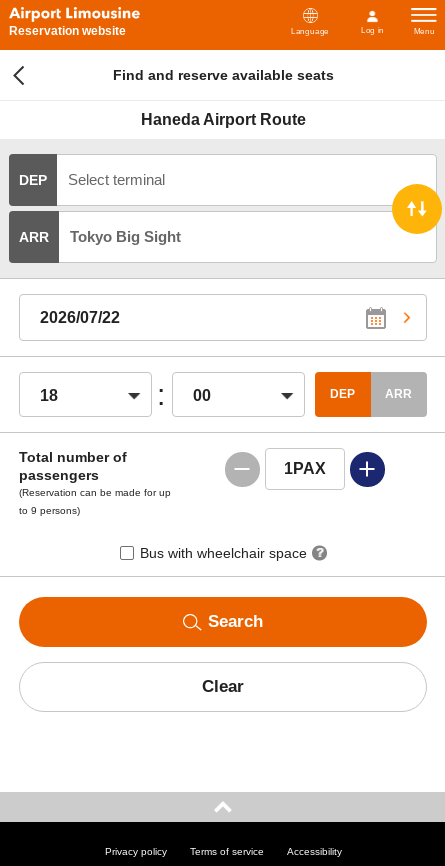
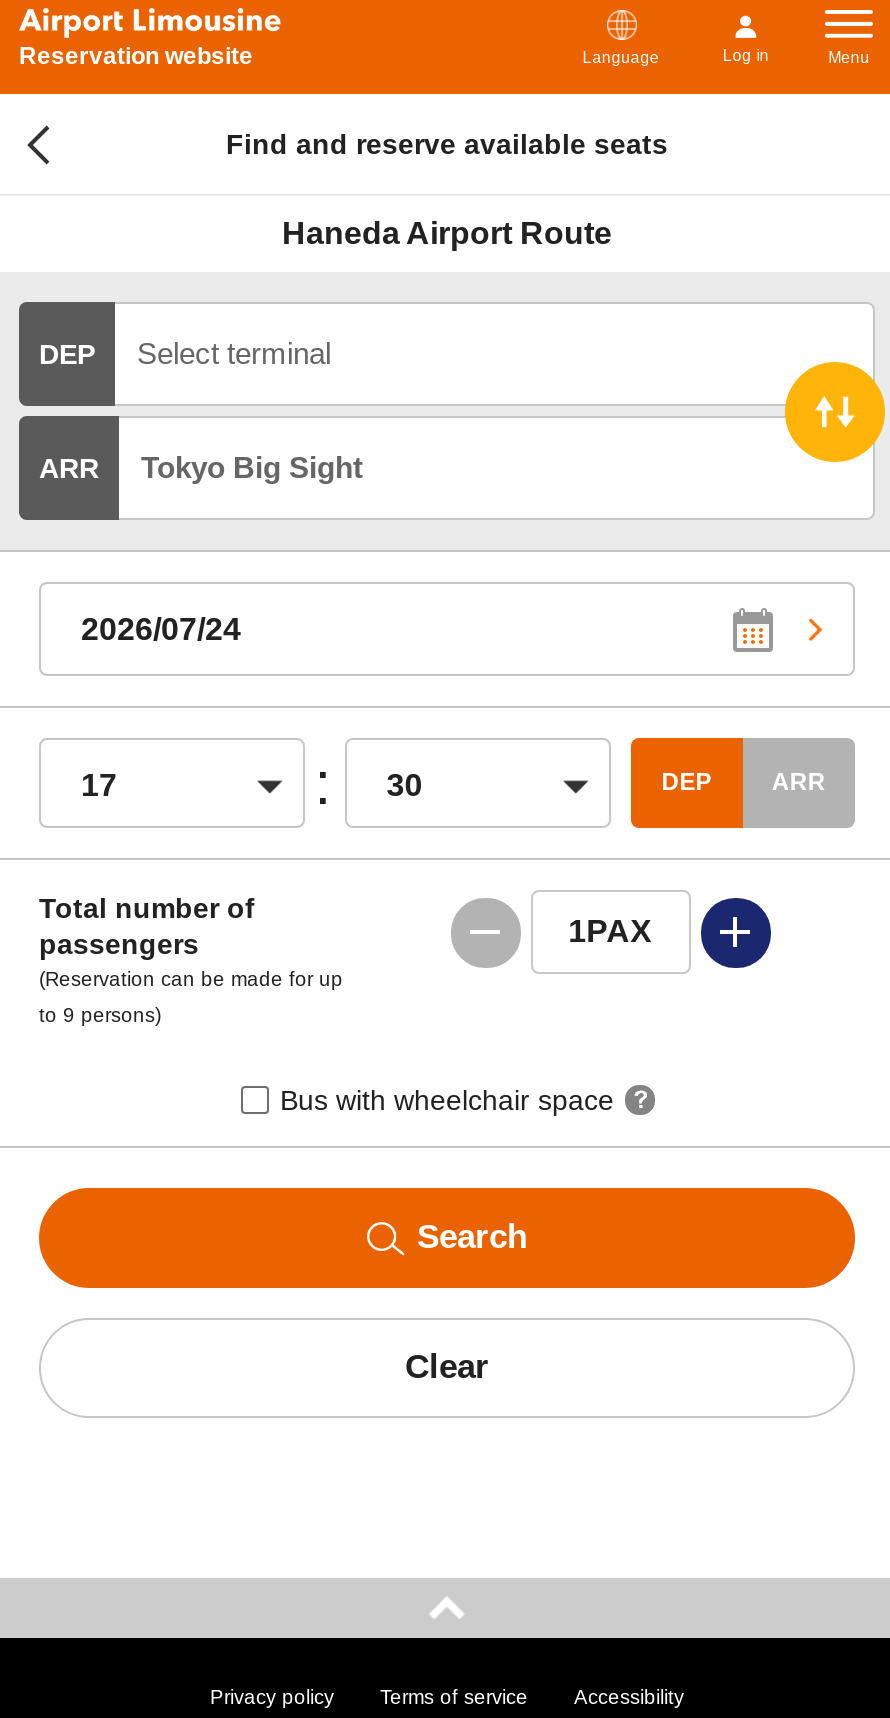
- 2026/07/22
+ 2026/07/24

- 18
+ 17

- 00
+ 30
